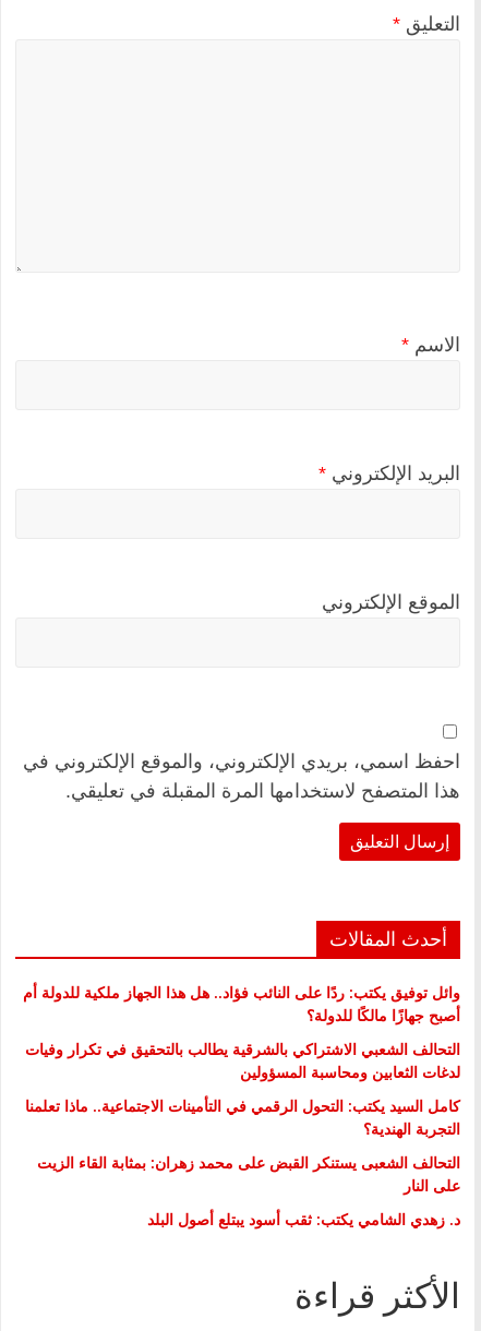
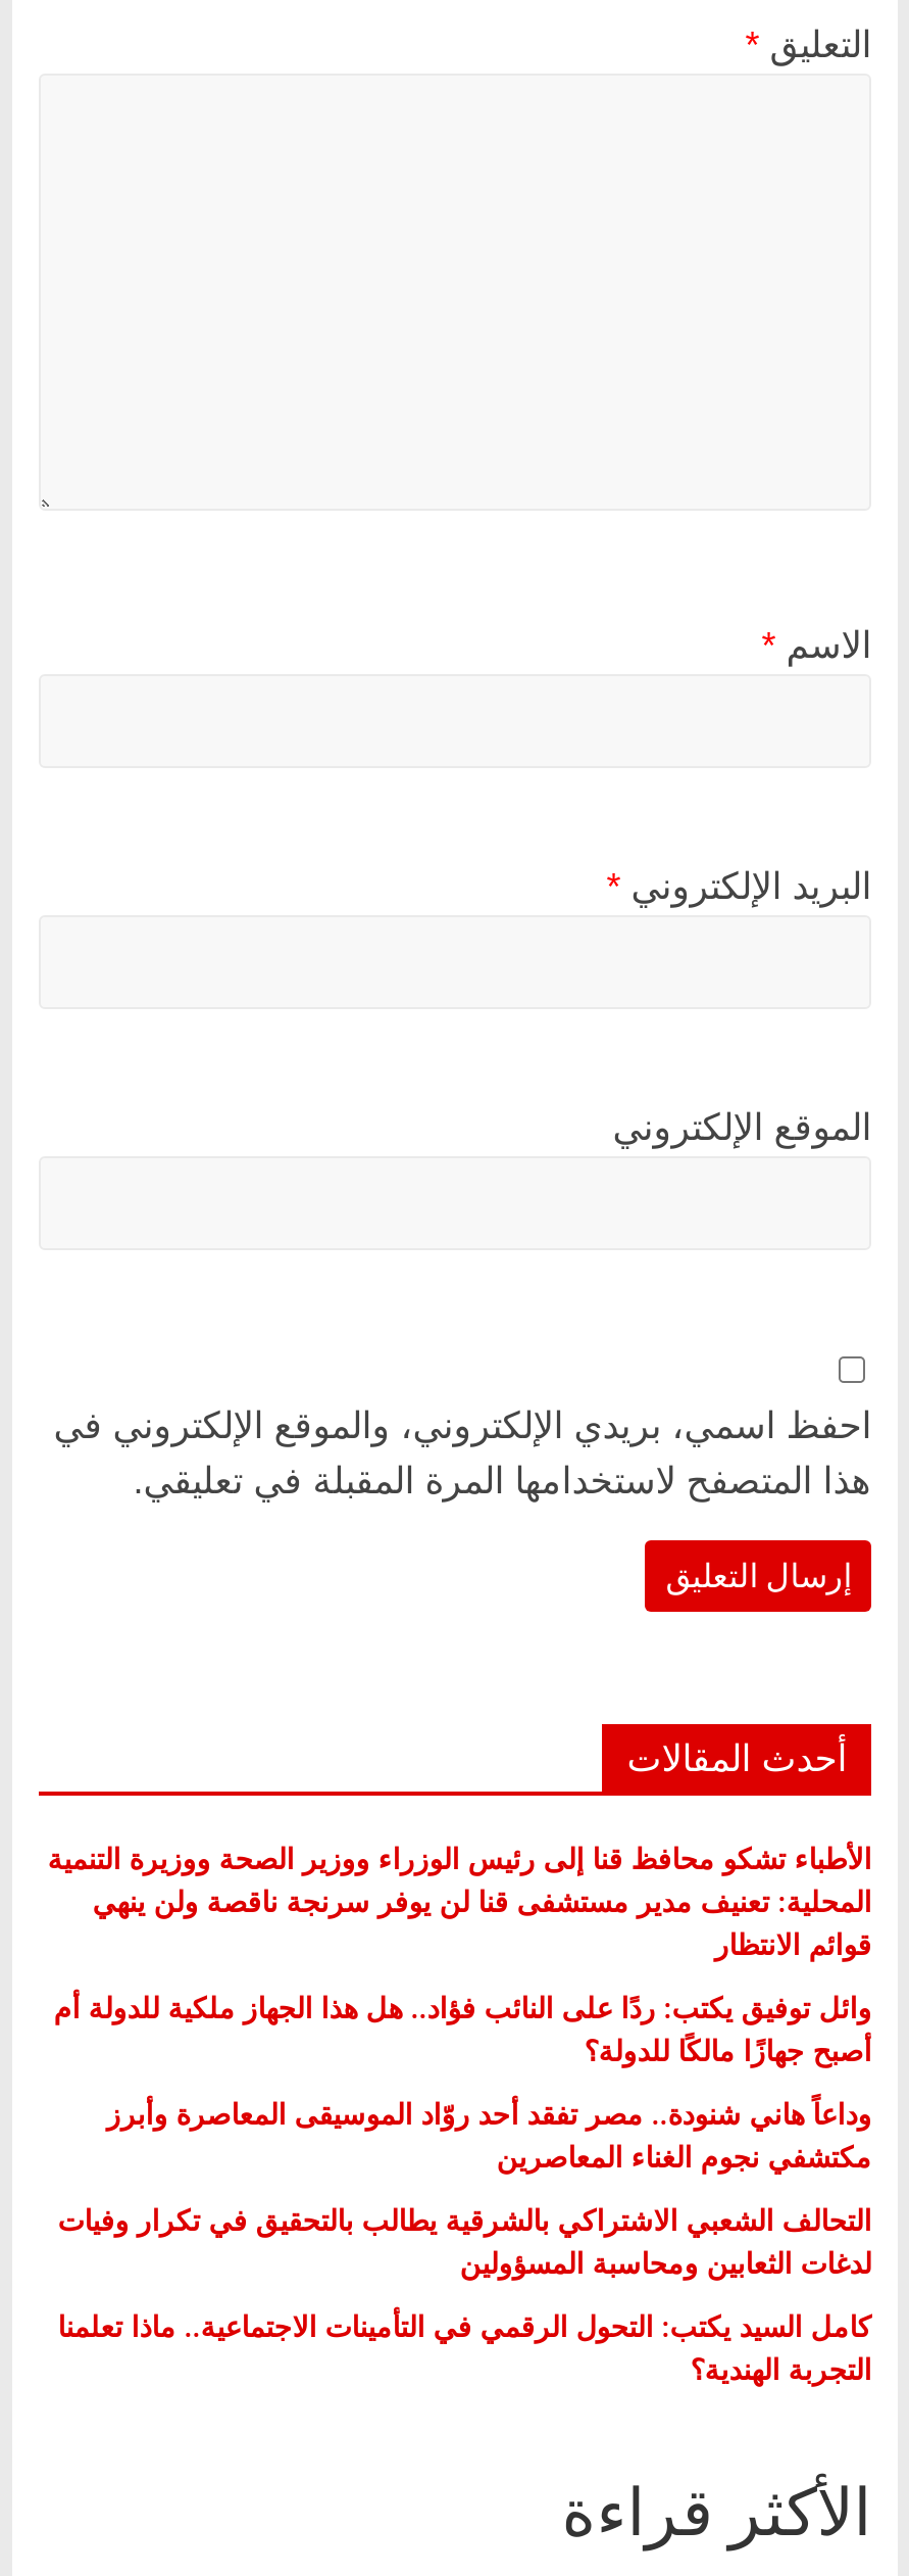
+ الأطباء تشكو محافظ قنا إلى رئيس الوزراء ووزير الصحة ووزيرة التنمية
+ المحلية: تعنيف مدير مستشفى قنا لن يوفر سرنجة ناقصة ولن ينهي
+ قوائم الانتظار

moved down: وائل توفيق يكتب: ردًا على النائب فؤاد.. هل هذا الجهاز ملكية للدولة أم | أصبح جهازًا مالكًا للدولة؟

+ وداعاً هاني شنودة.. مصر تفقد أحد روّاد الموسيقى المعاصرة وأبرز
+ مكتشفي نجوم الغناء المعاصرين

moved down: التحالف الشعبي الاشتراكي بالشرقية يطالب بالتحقيق في تكرار وفيات | لدغات الثعابين ومحاسبة المسؤولين | كامل السيد يكتب: التحول الرقمي في التأمينات الاجتماعية.. ماذا تعلمنا | التجربة الهندية؟

- التحالف الشعبى يستنكر القبض على محمد زهران: بمثابة القاء الزيت
- على النار
- د. زهدي الشامي يكتب: ثقب أسود يبتلع أصول البلد
